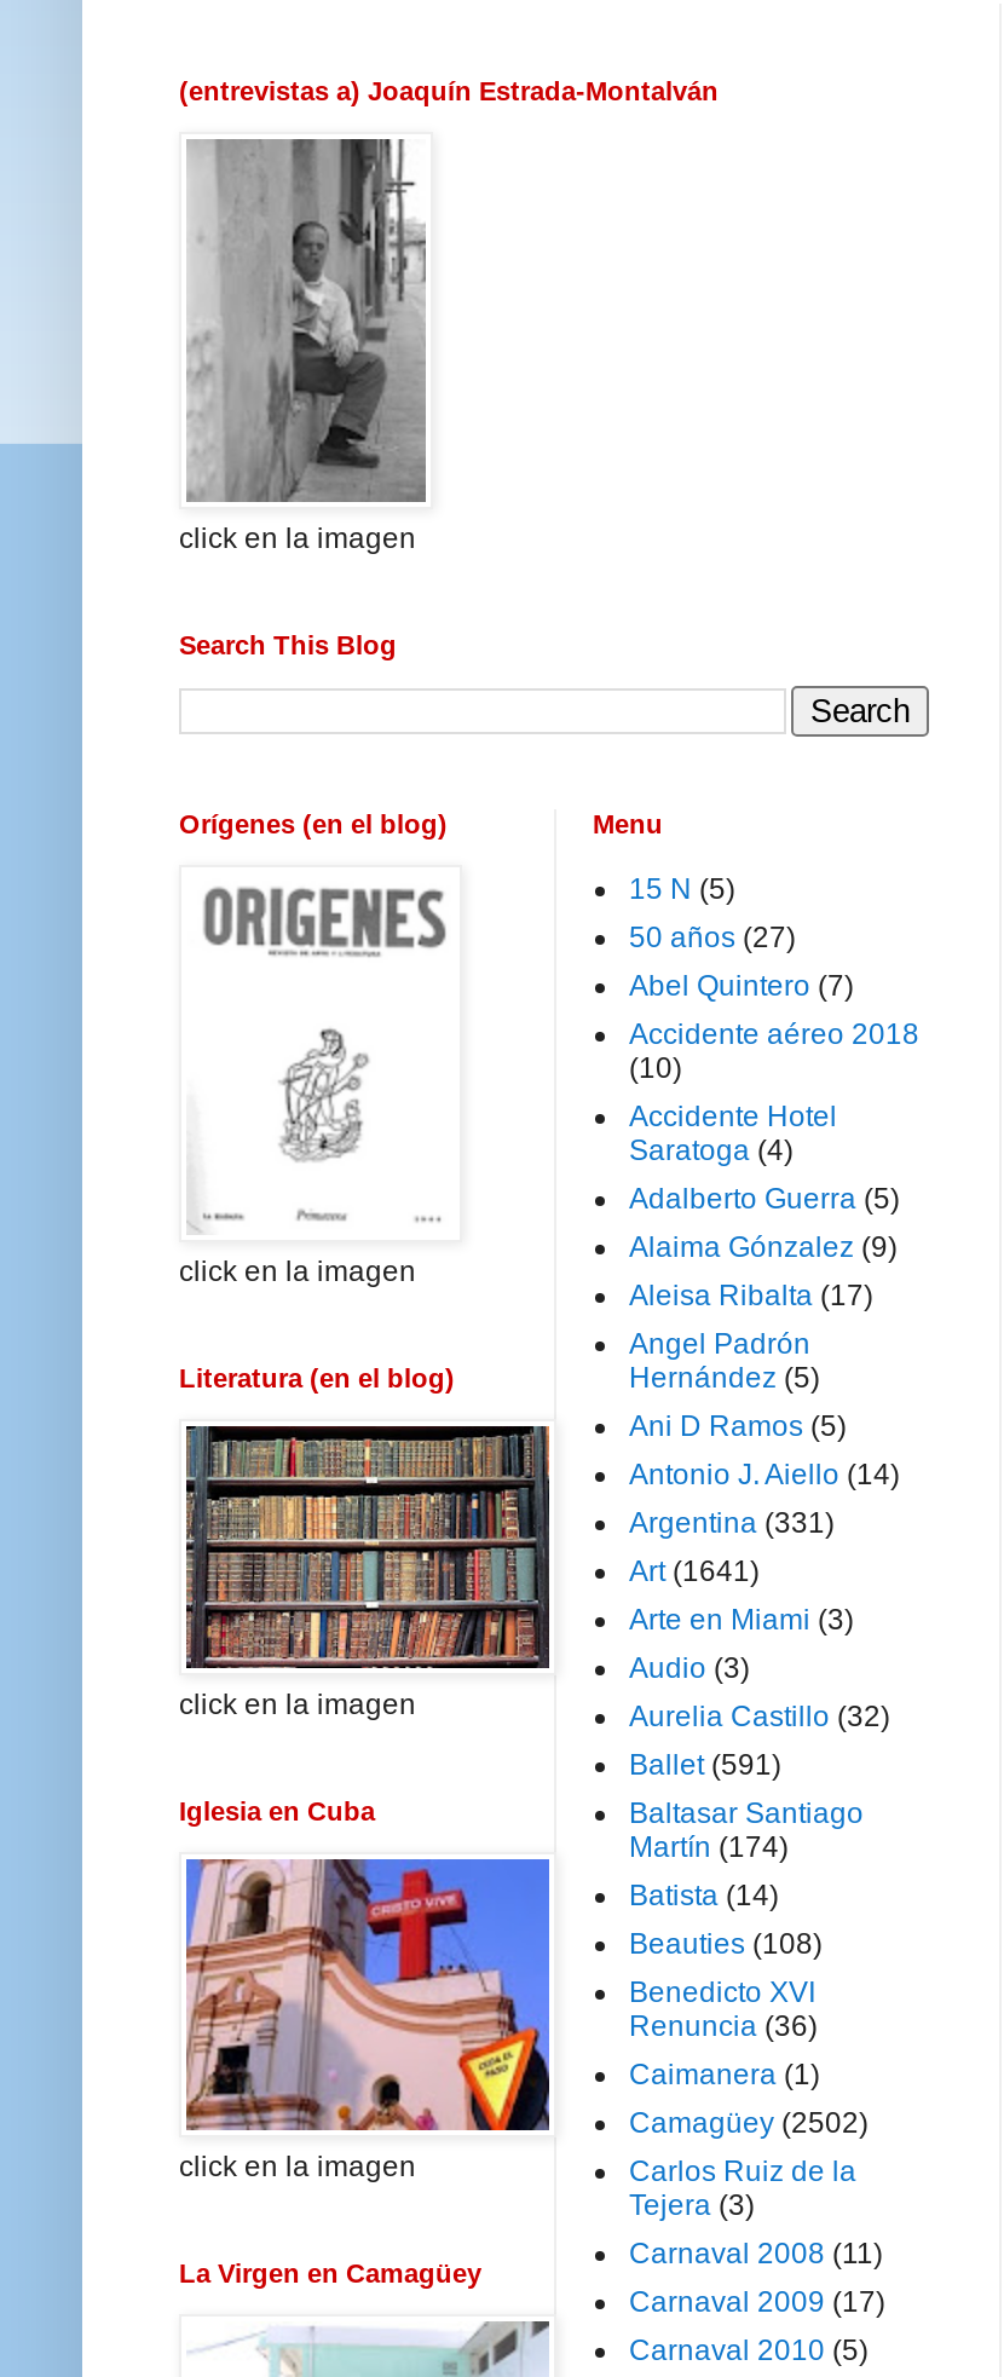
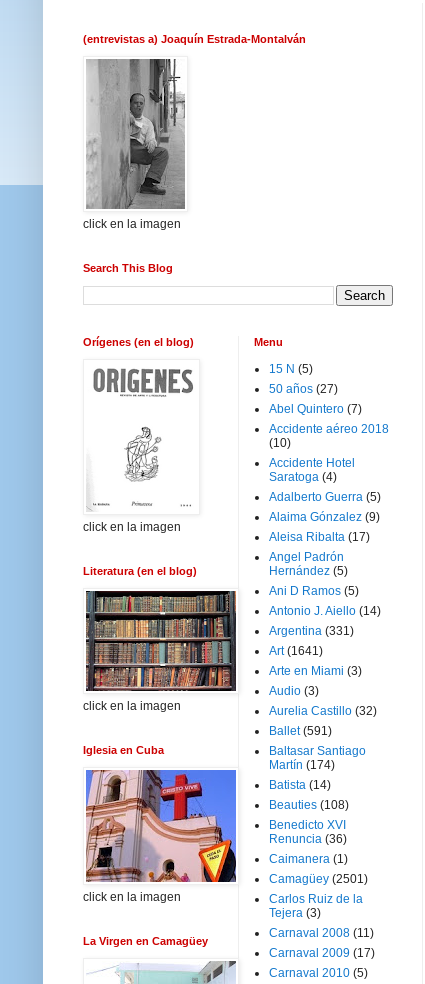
- Camagüey (2502)
+ Camagüey (2501)
